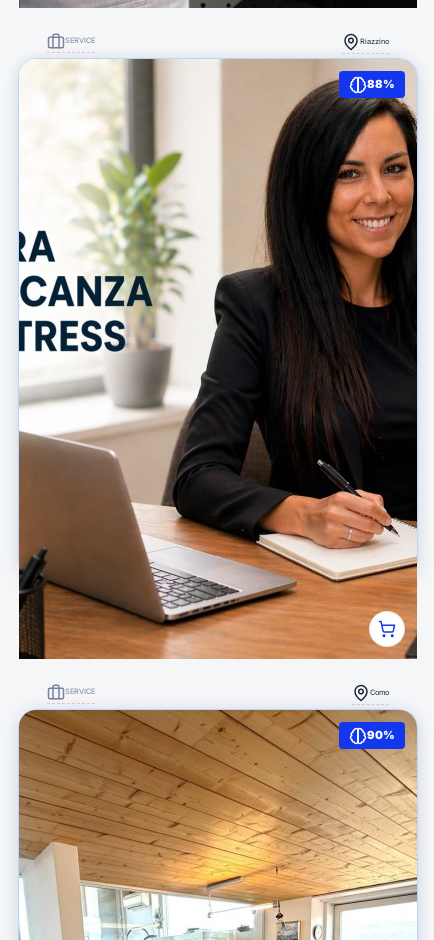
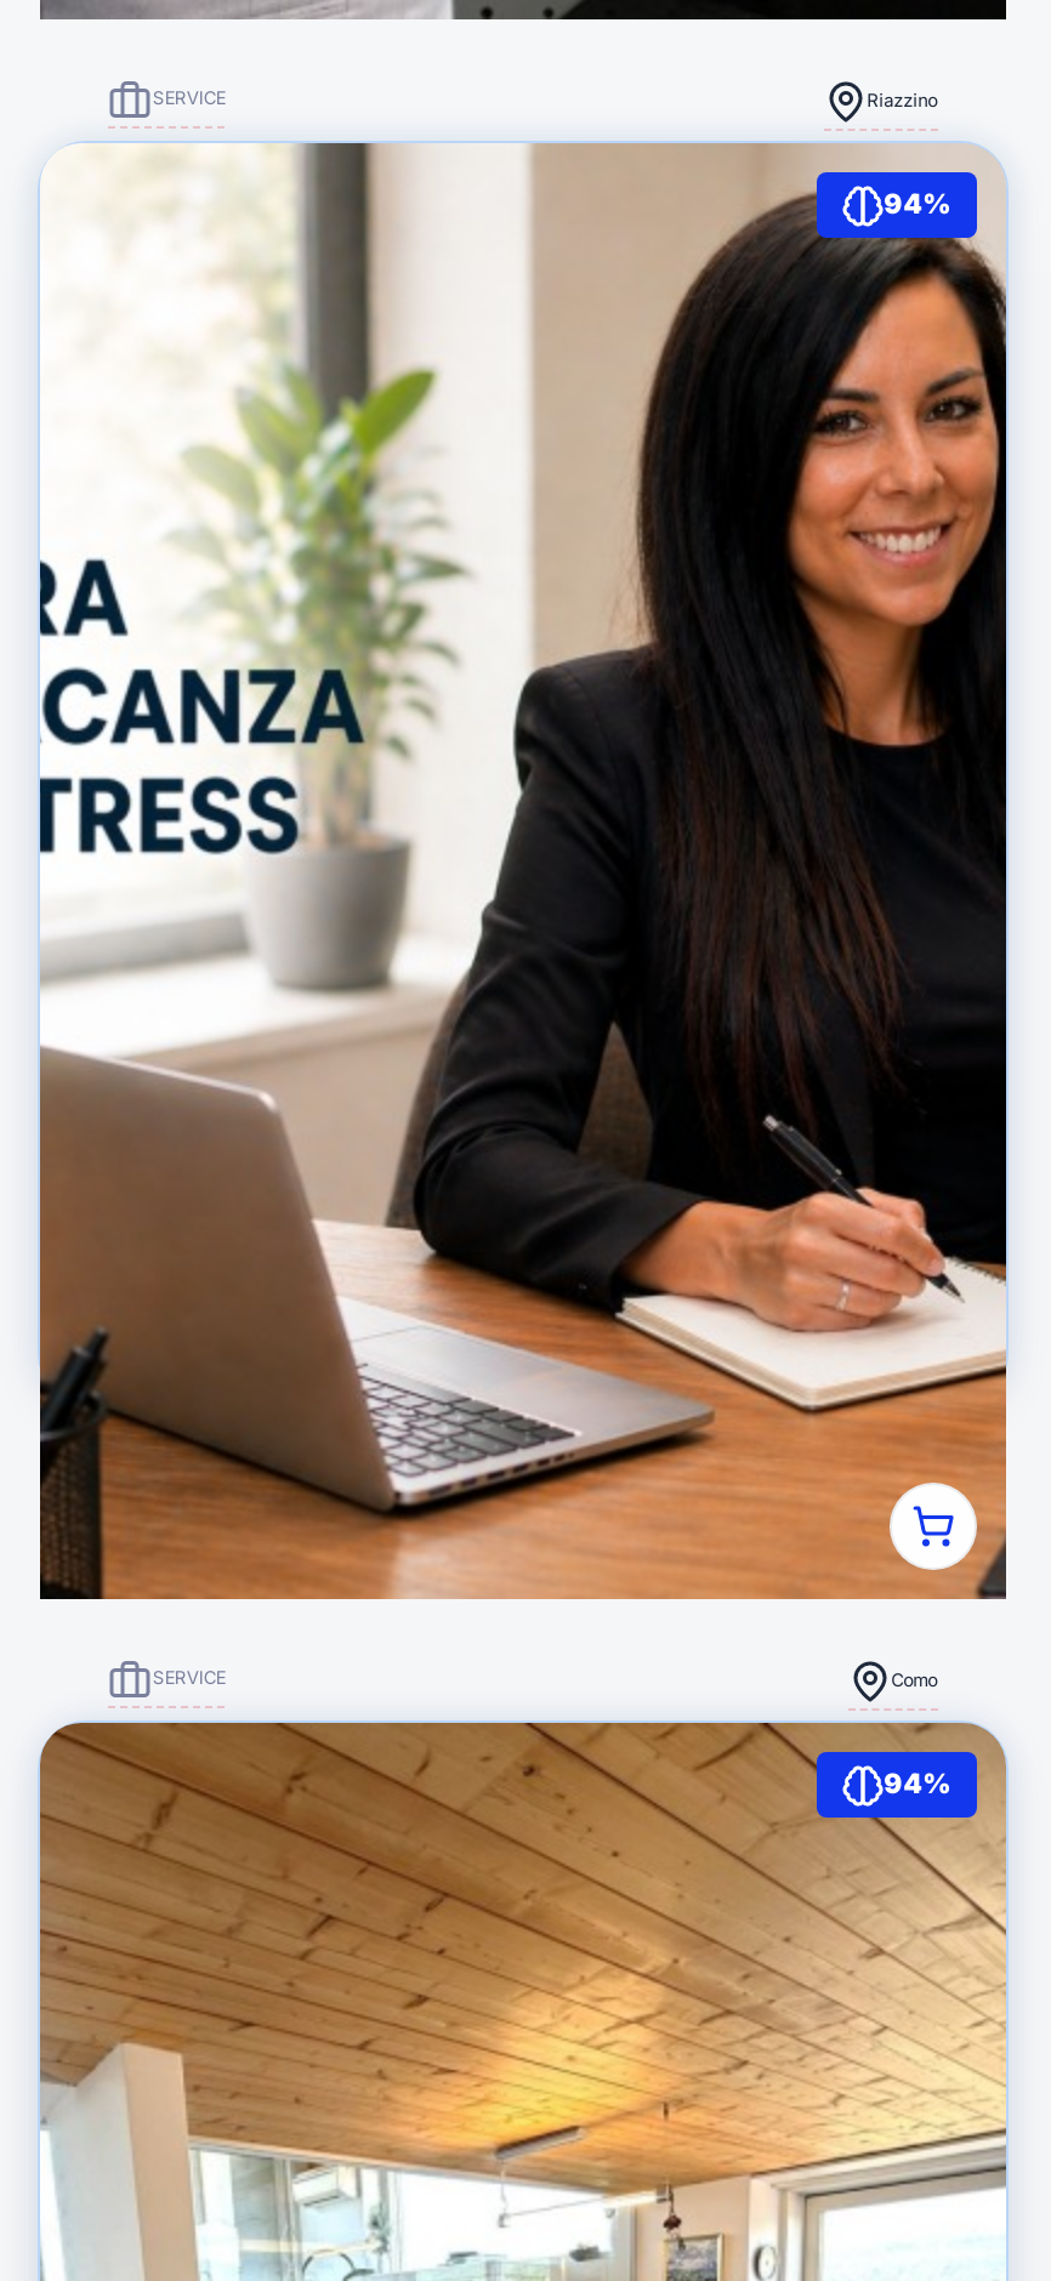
- 88%
+ 94%

- 90%
+ 94%
